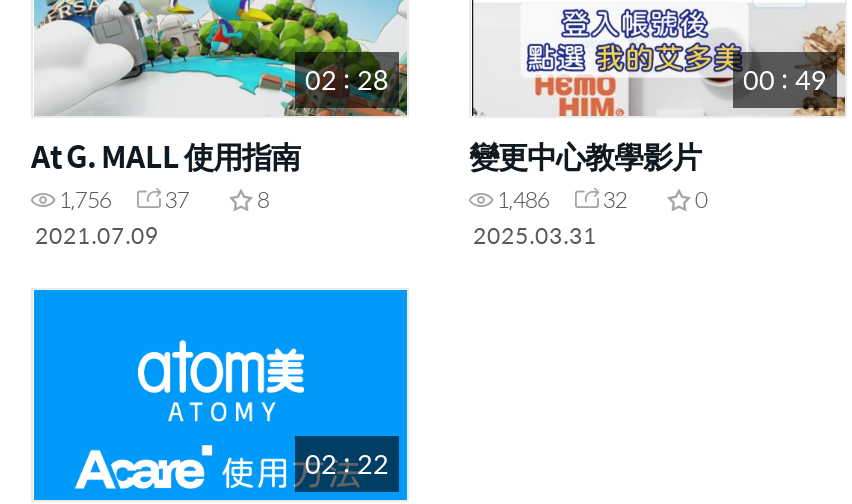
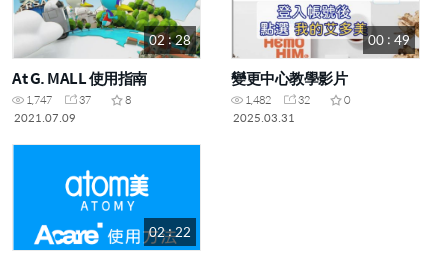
- 1,756 37 8
+ 1,747 37 8

- 1,486 32 0
+ 1,482 32 0
